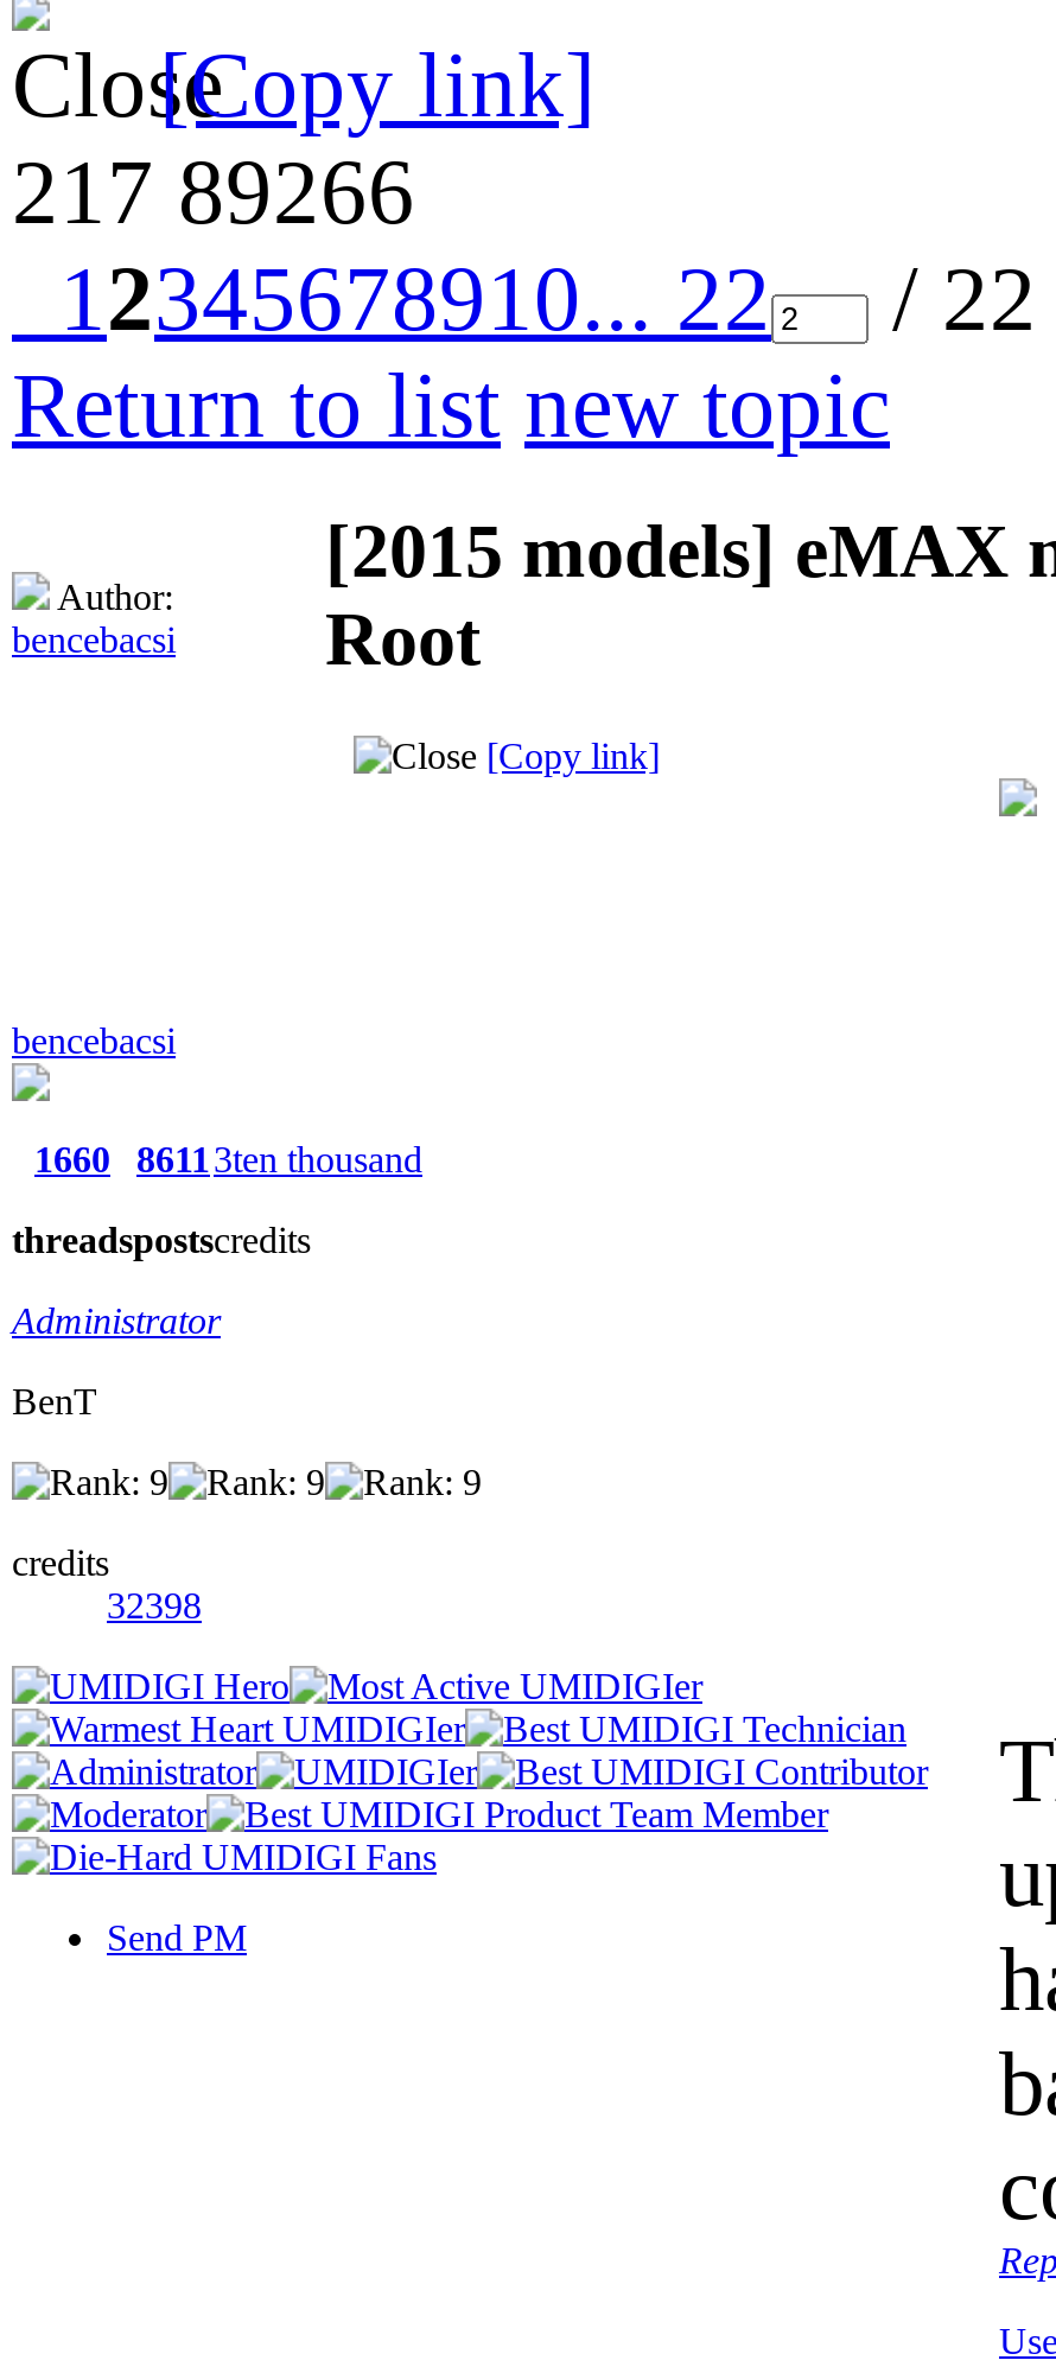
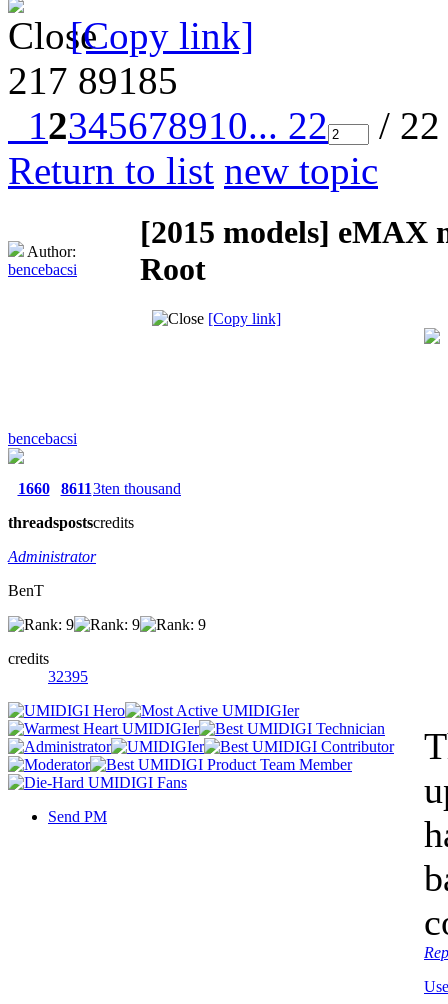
- 217 89266
+ 217 89185

- 32398
+ 32395
